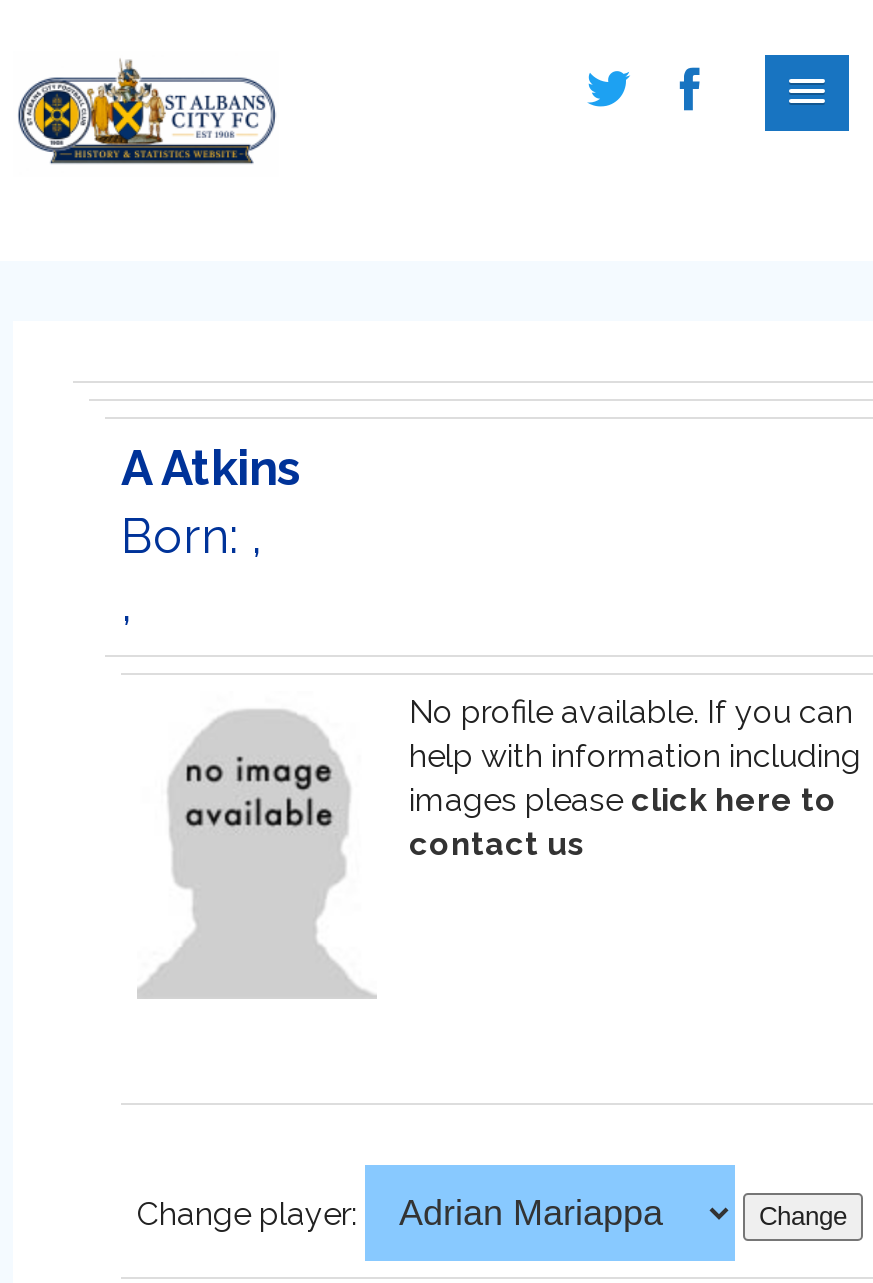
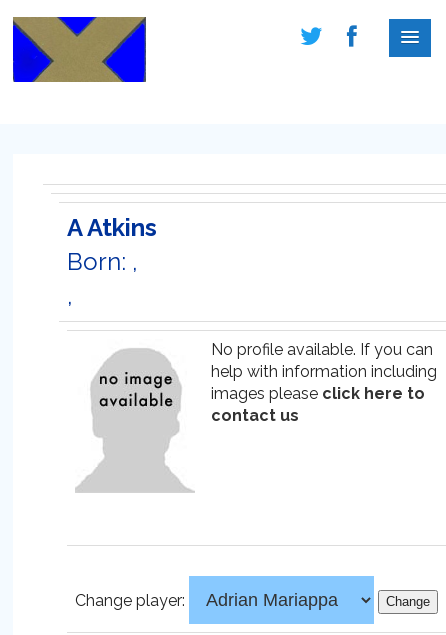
- [image]
+ [image]
